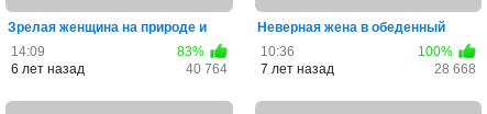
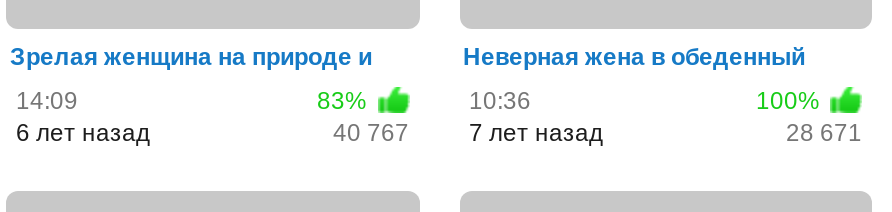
- 40 764
+ 40 767

- 28 668
+ 28 671
